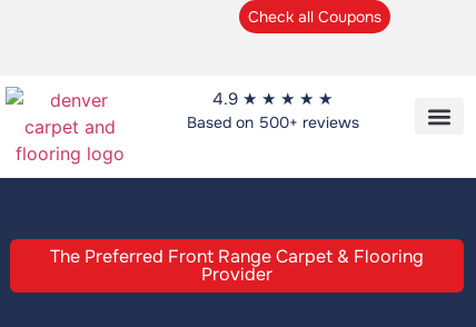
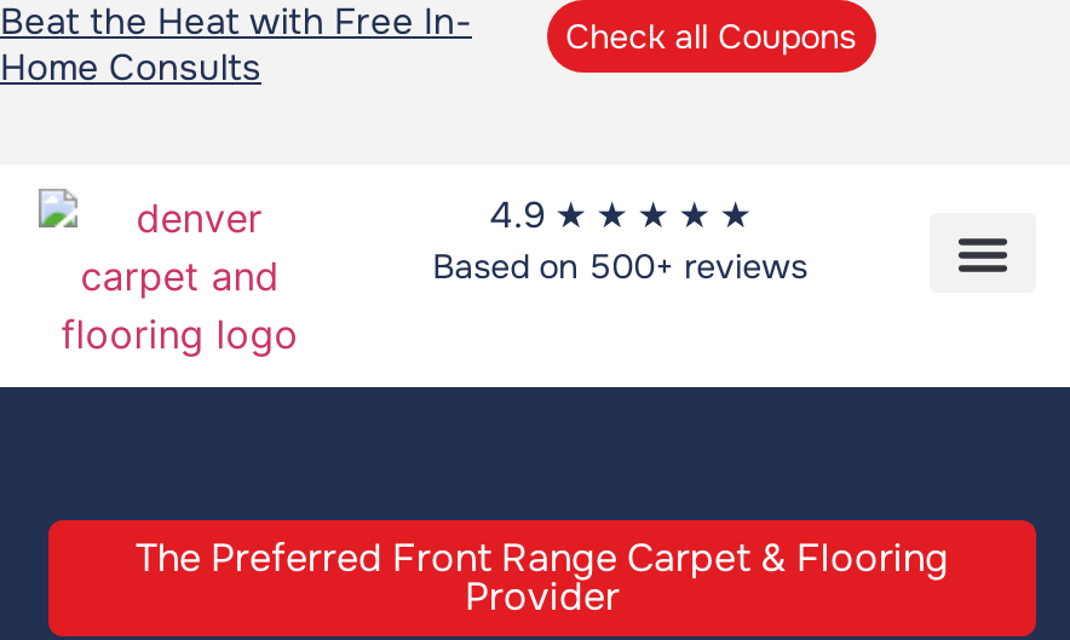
+ Beat the Heat with Free In-
+ Home Consults
